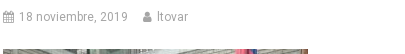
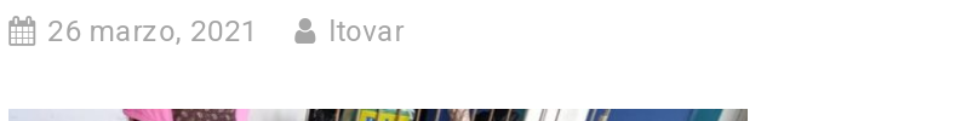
- 18 noviembre, 2019
+ 26 marzo, 2021
